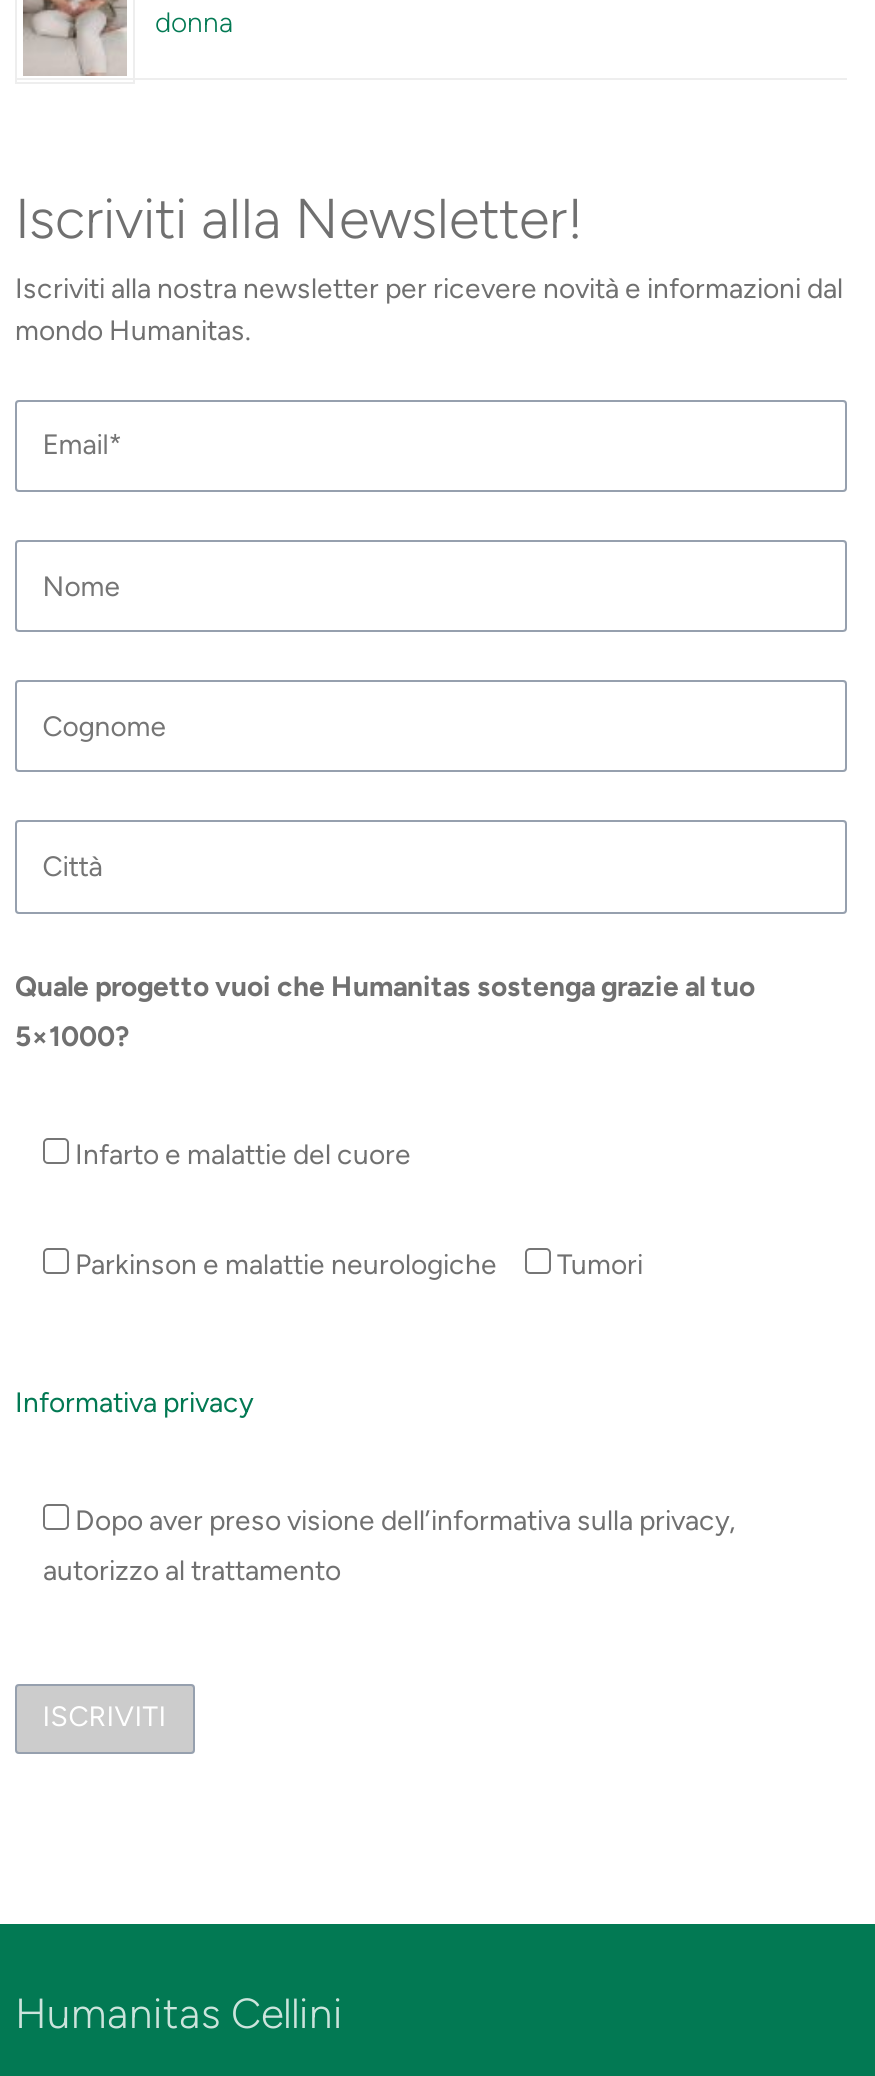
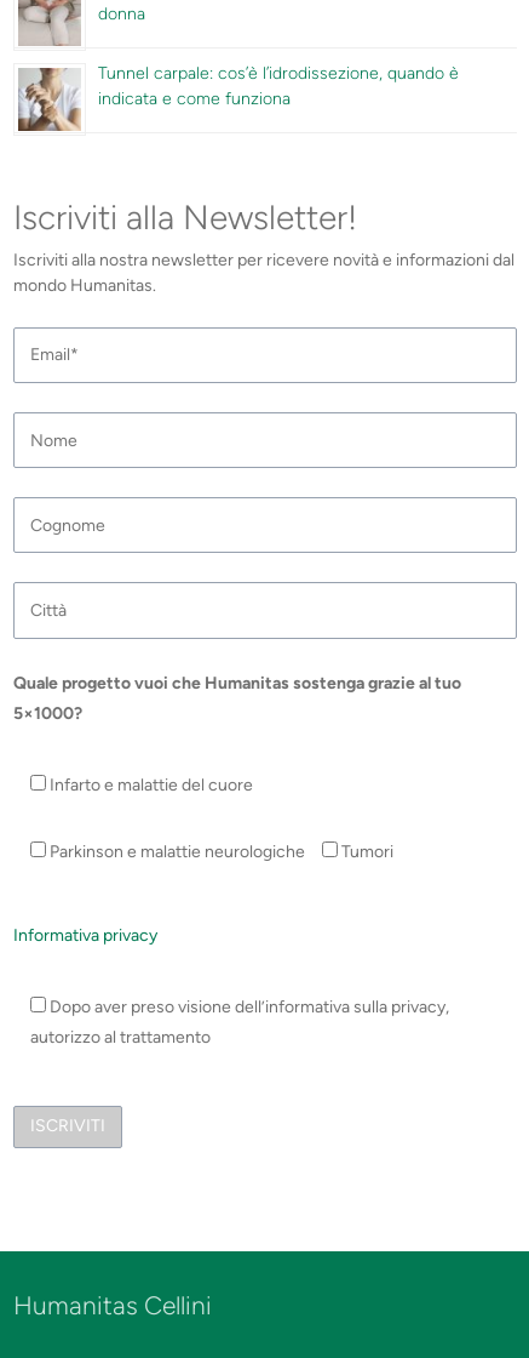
+ [image]
+ Tunnel carpale: cos’è l’idrodissezione, quando è
+ indicata e come funziona
